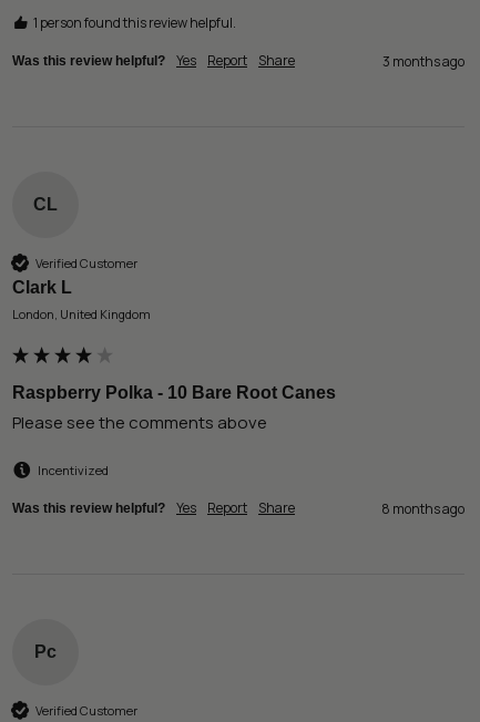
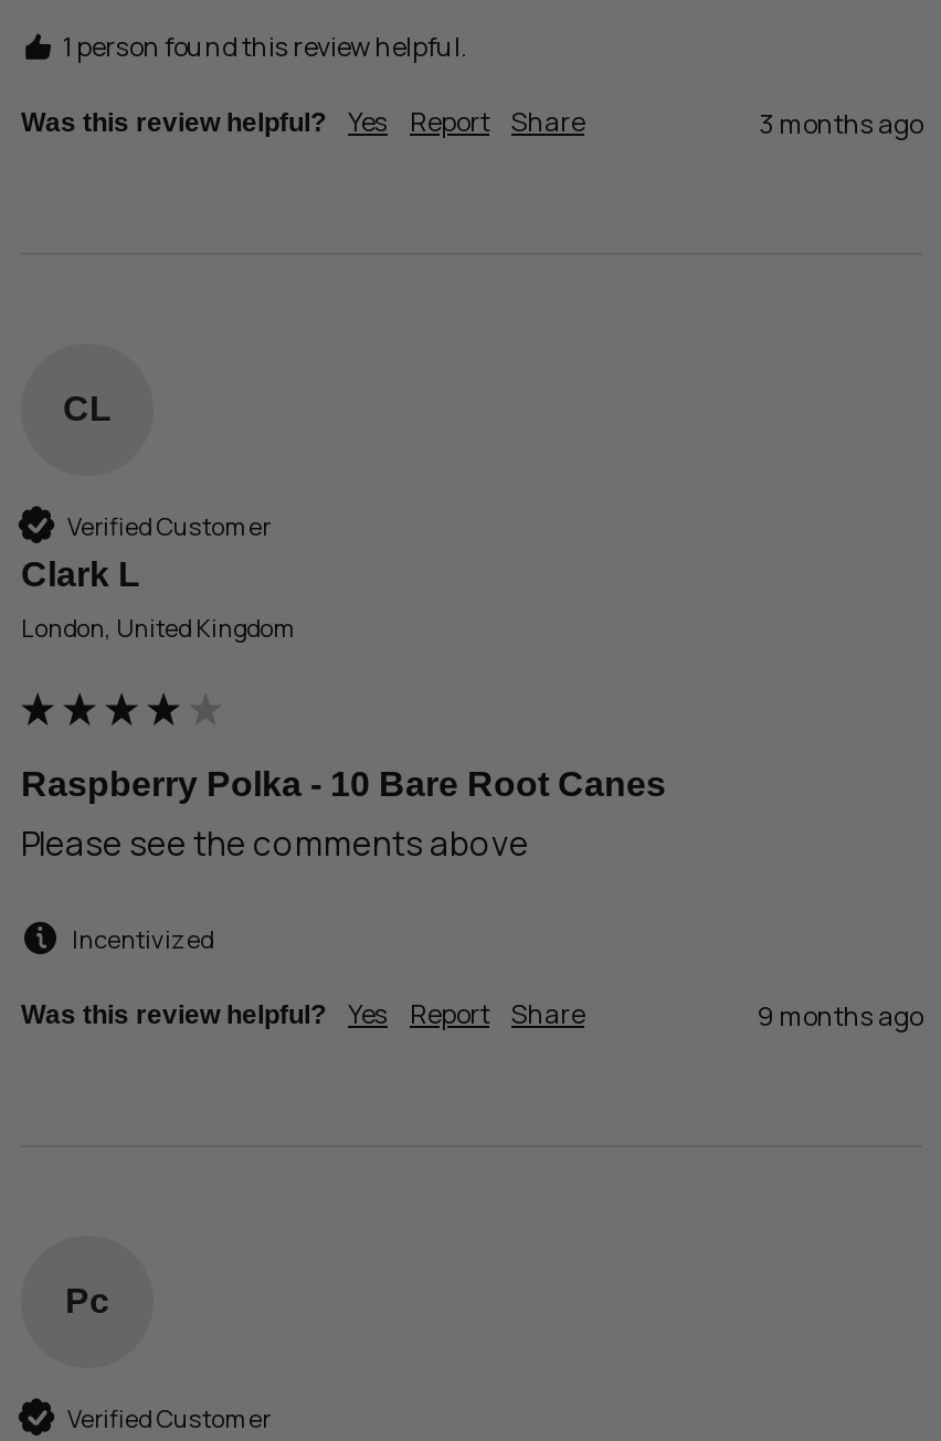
- 8 months ago
+ 9 months ago
